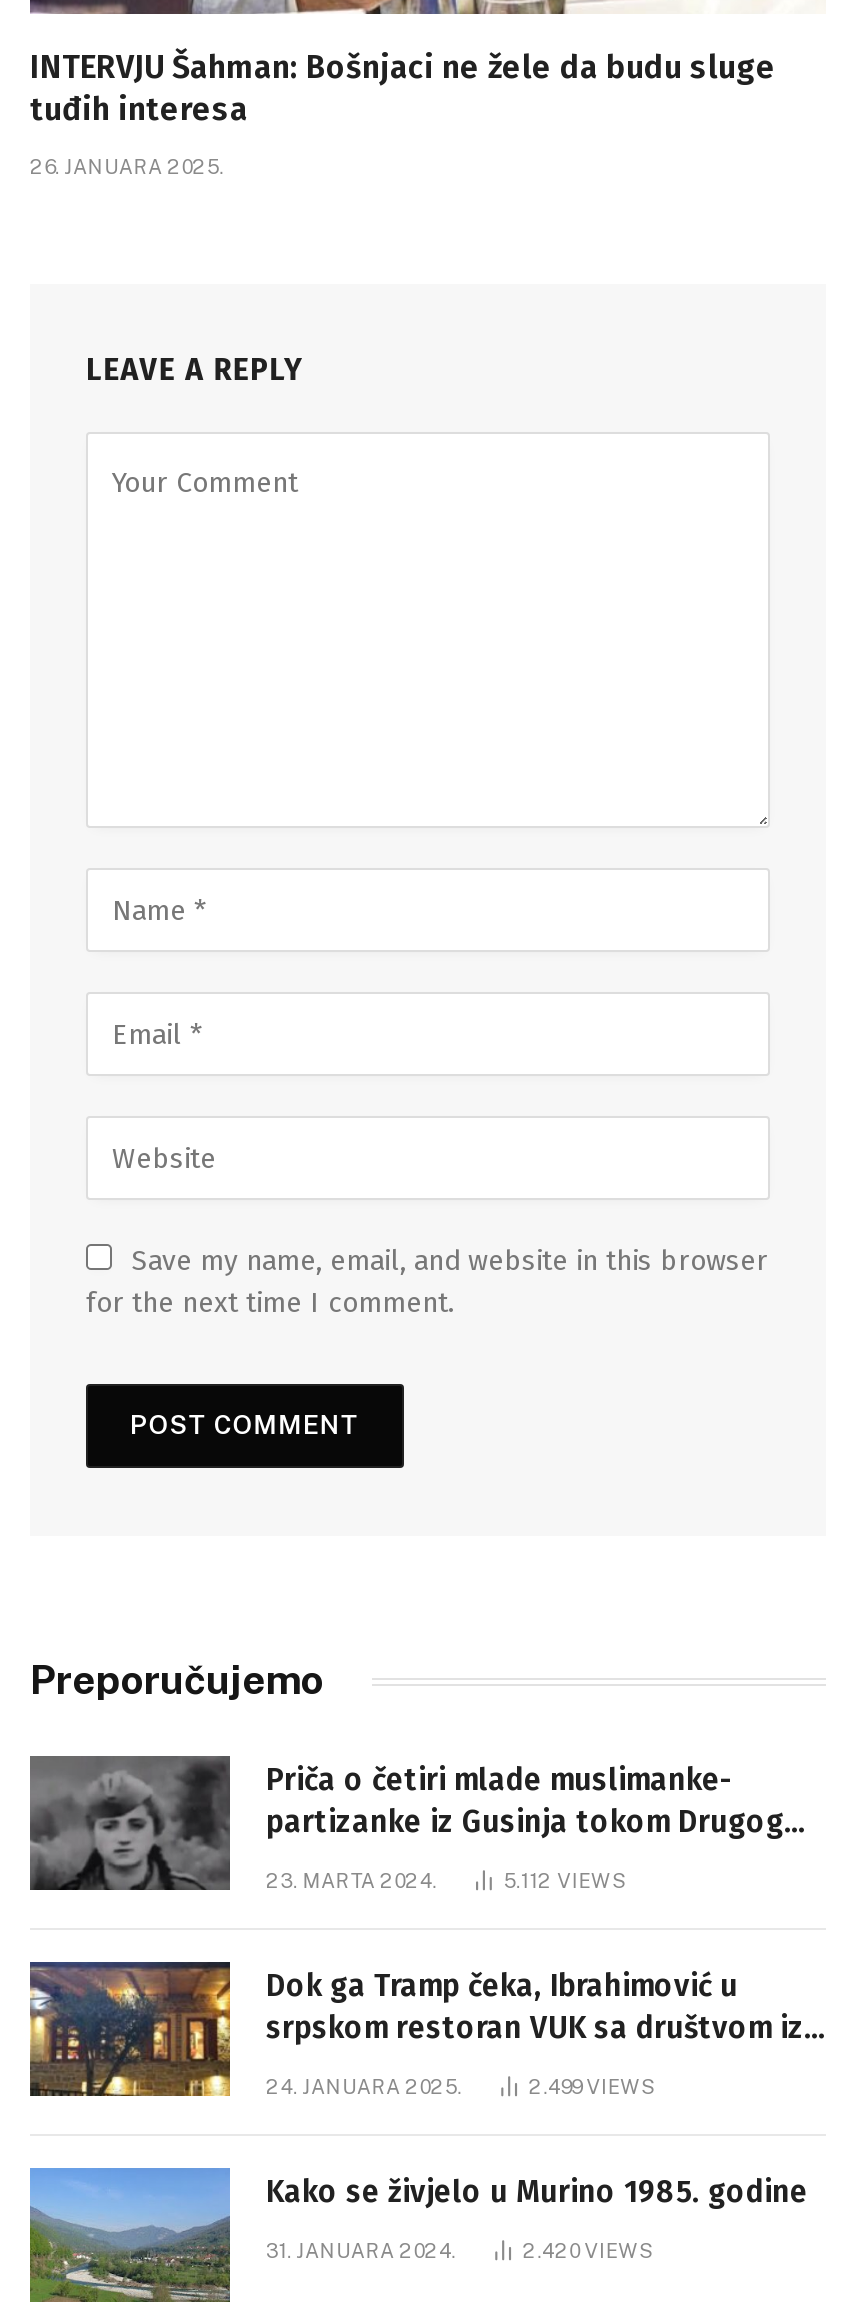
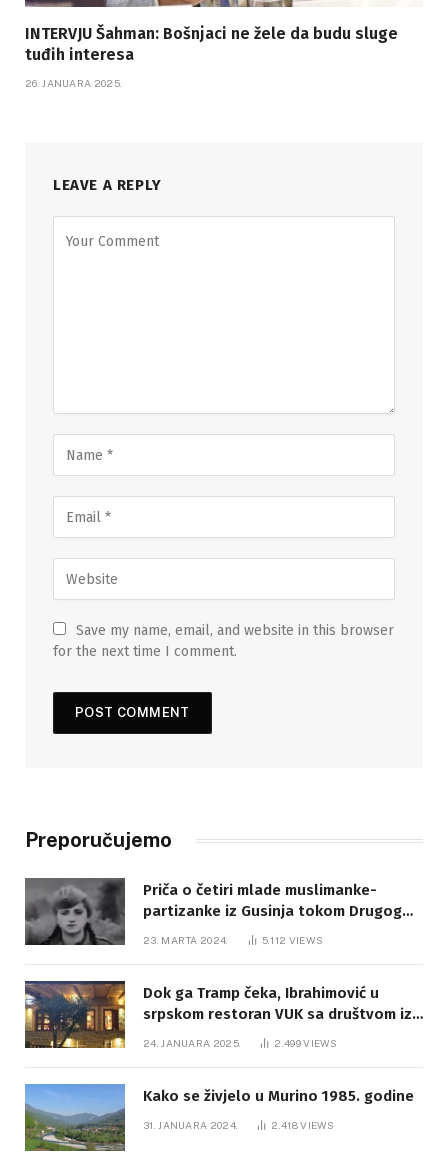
- 2.420 VIEWS
+ 2.418 VIEWS
